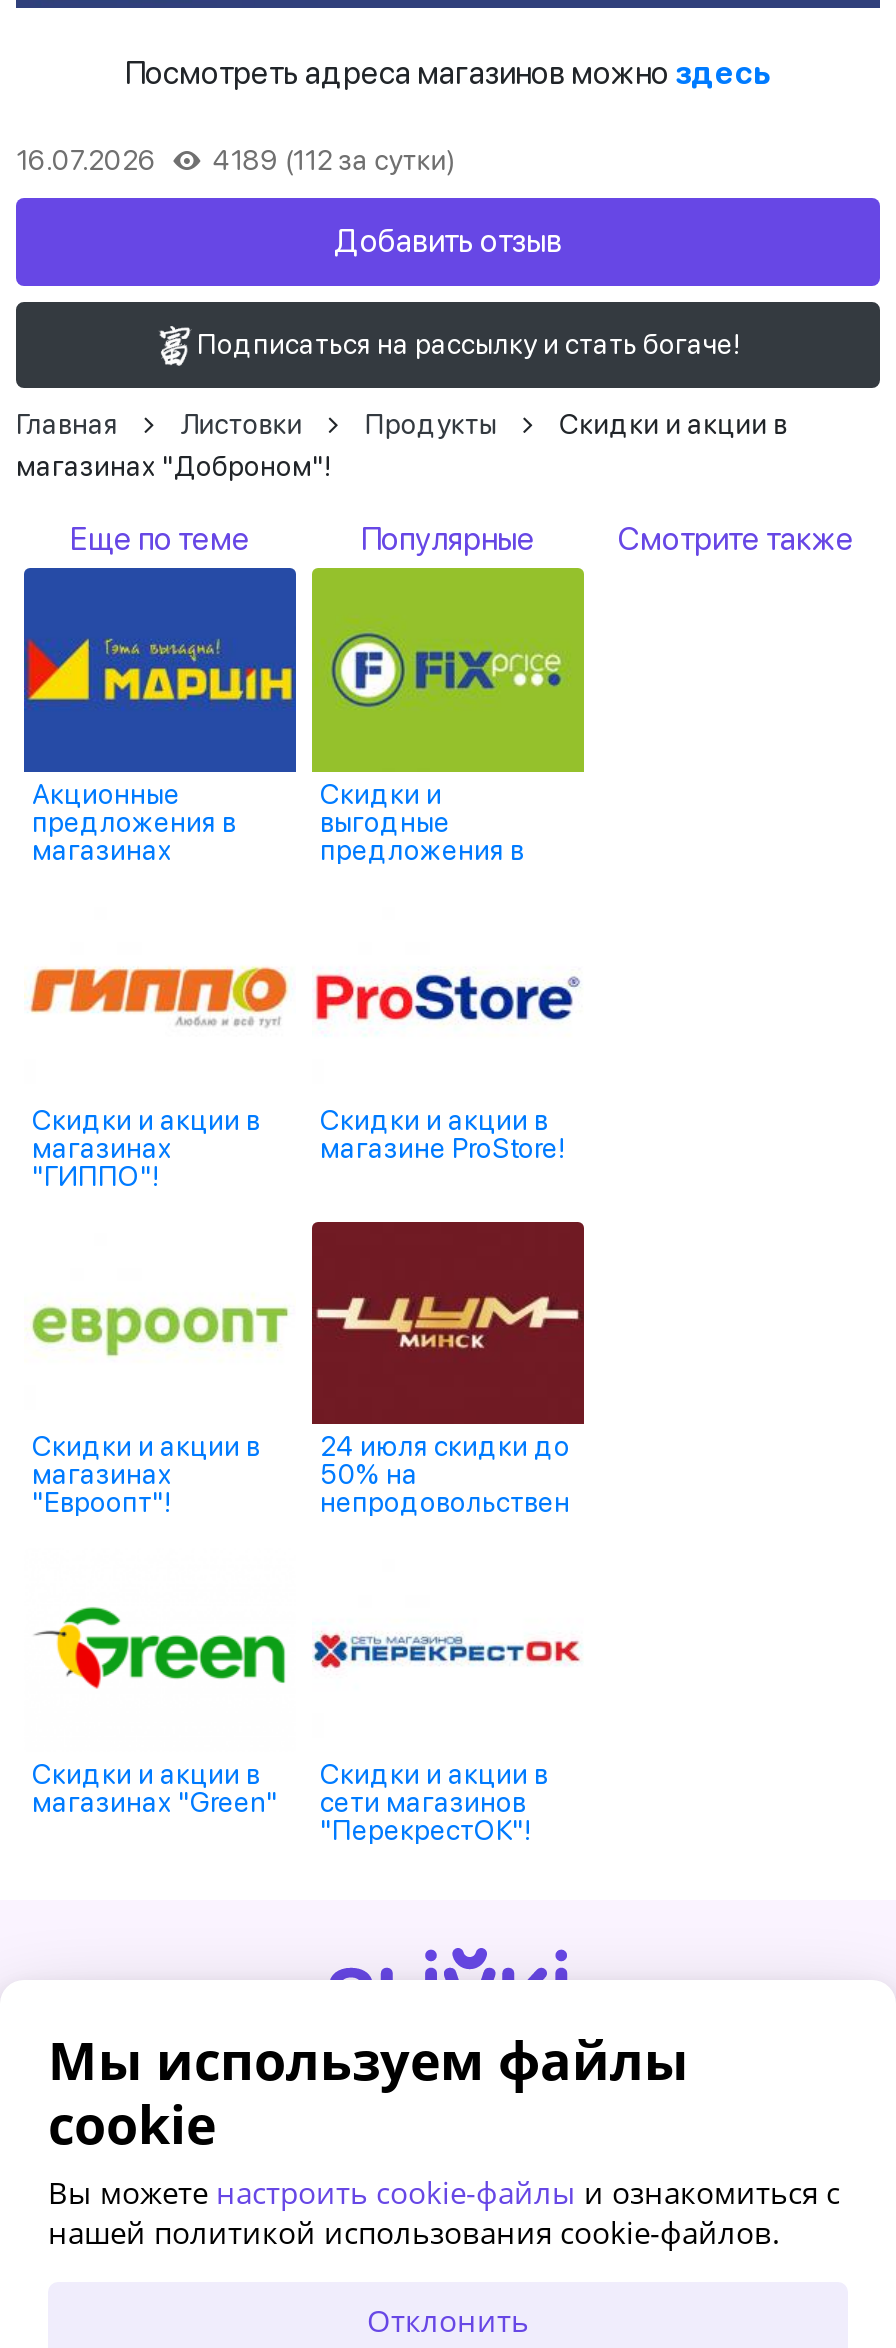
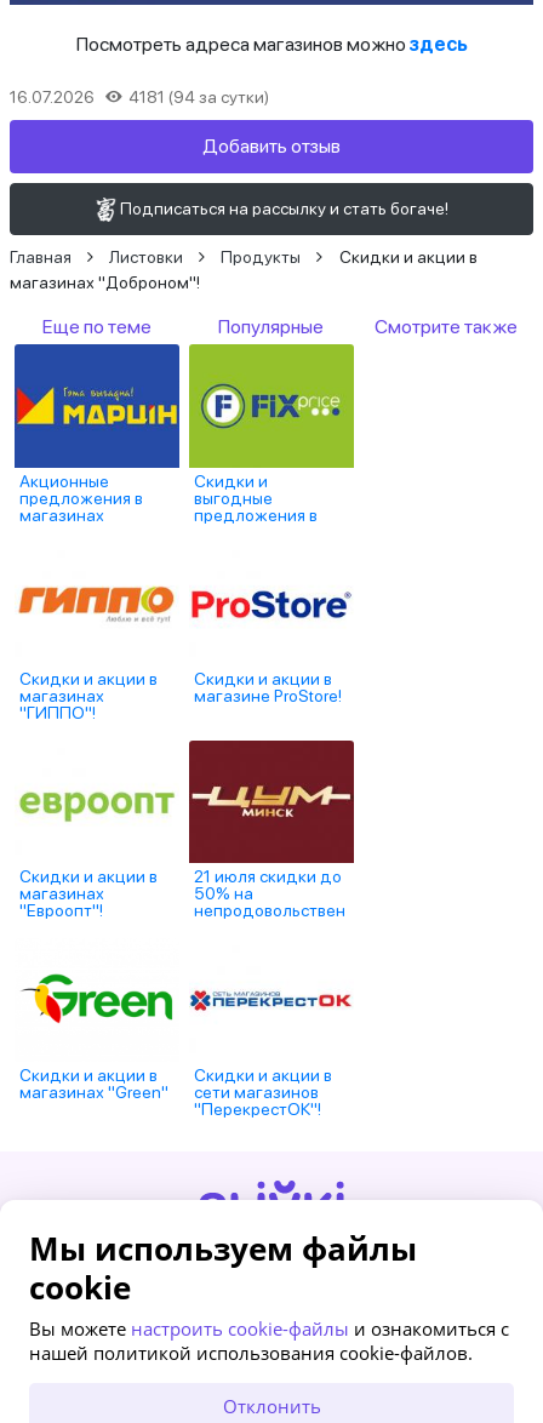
- 16.07.2026 4189 (112 за сутки)
+ 16.07.2026 4181 (94 за сутки)

- 24 июля скидки до
+ 21 июля скидки до
